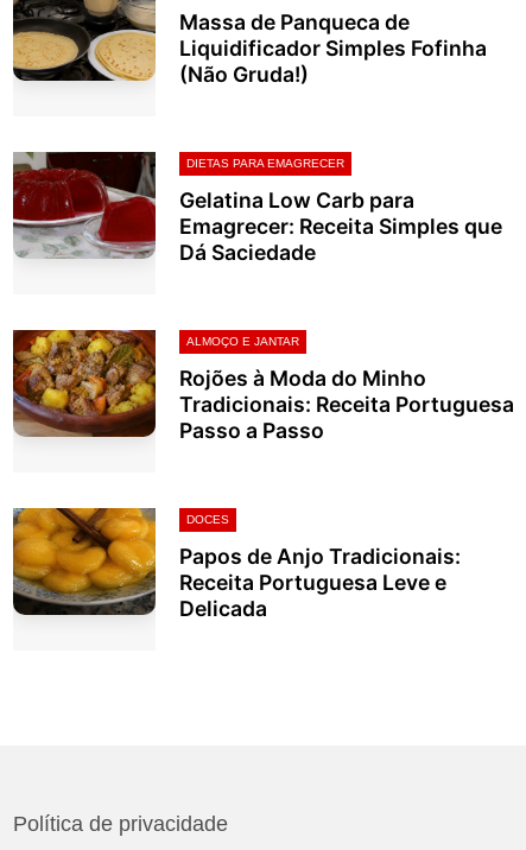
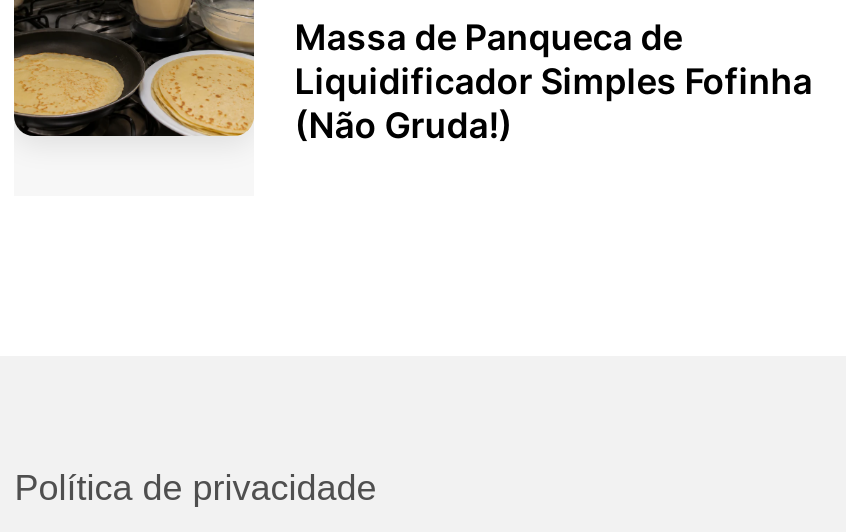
- [image]
- DIETAS PARA EMAGRECER
- Gelatina Low Carb para
- Emagrecer: Receita Simples que
- Dá Saciedade

- [image]
- ALMOÇO E JANTAR
- Rojões à Moda do Minho
- Tradicionais: Receita Portuguesa
- Passo a Passo

- [image]
- DOCES
- Papos de Anjo Tradicionais:
- Receita Portuguesa Leve e
- Delicada
